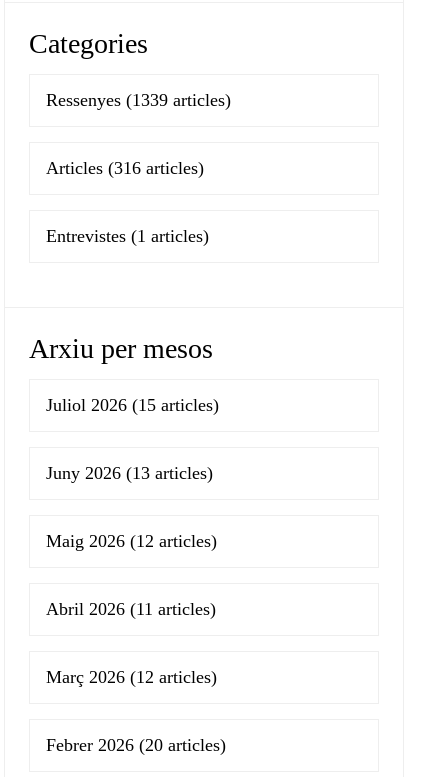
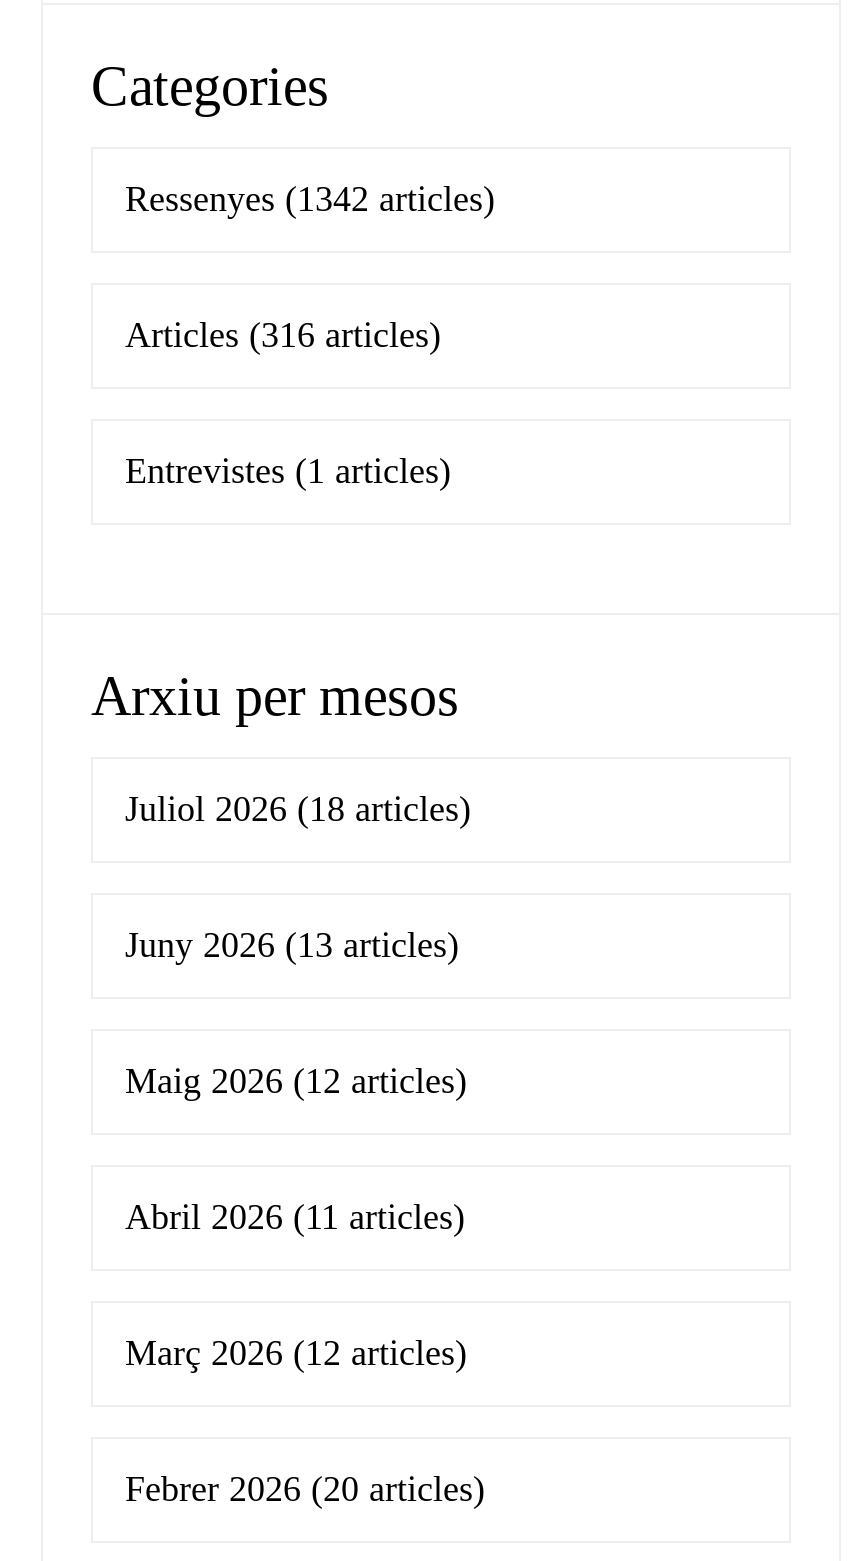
- Ressenyes (1339 articles)
+ Ressenyes (1342 articles)

- Juliol 2026 (15 articles)
+ Juliol 2026 (18 articles)
